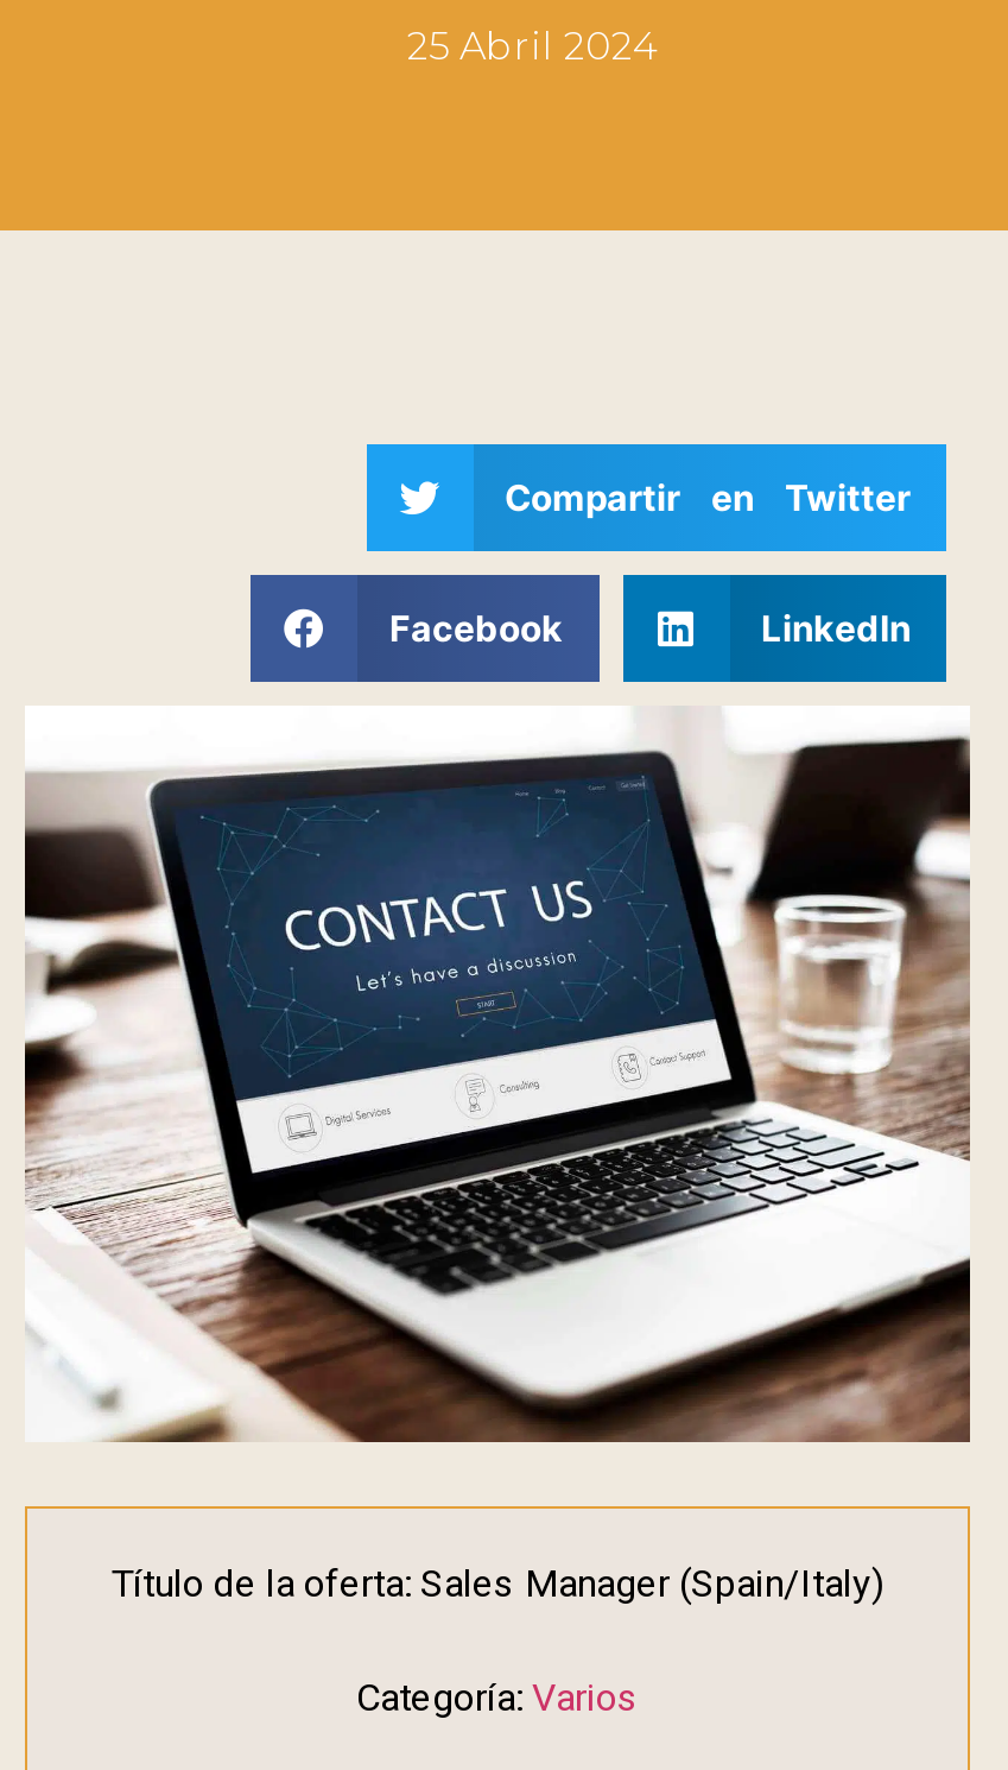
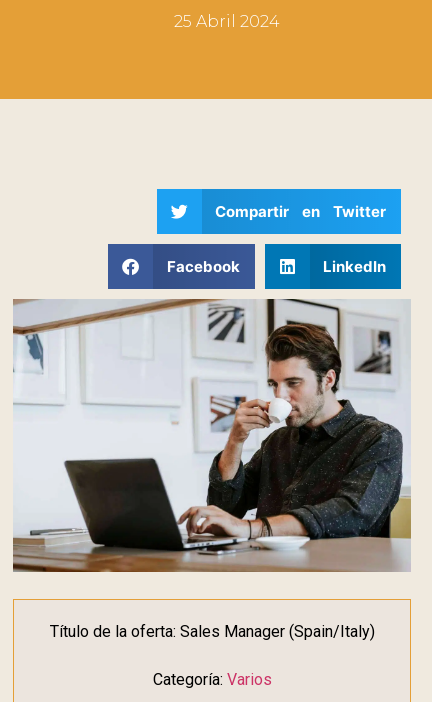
- [image]
+ [image]
